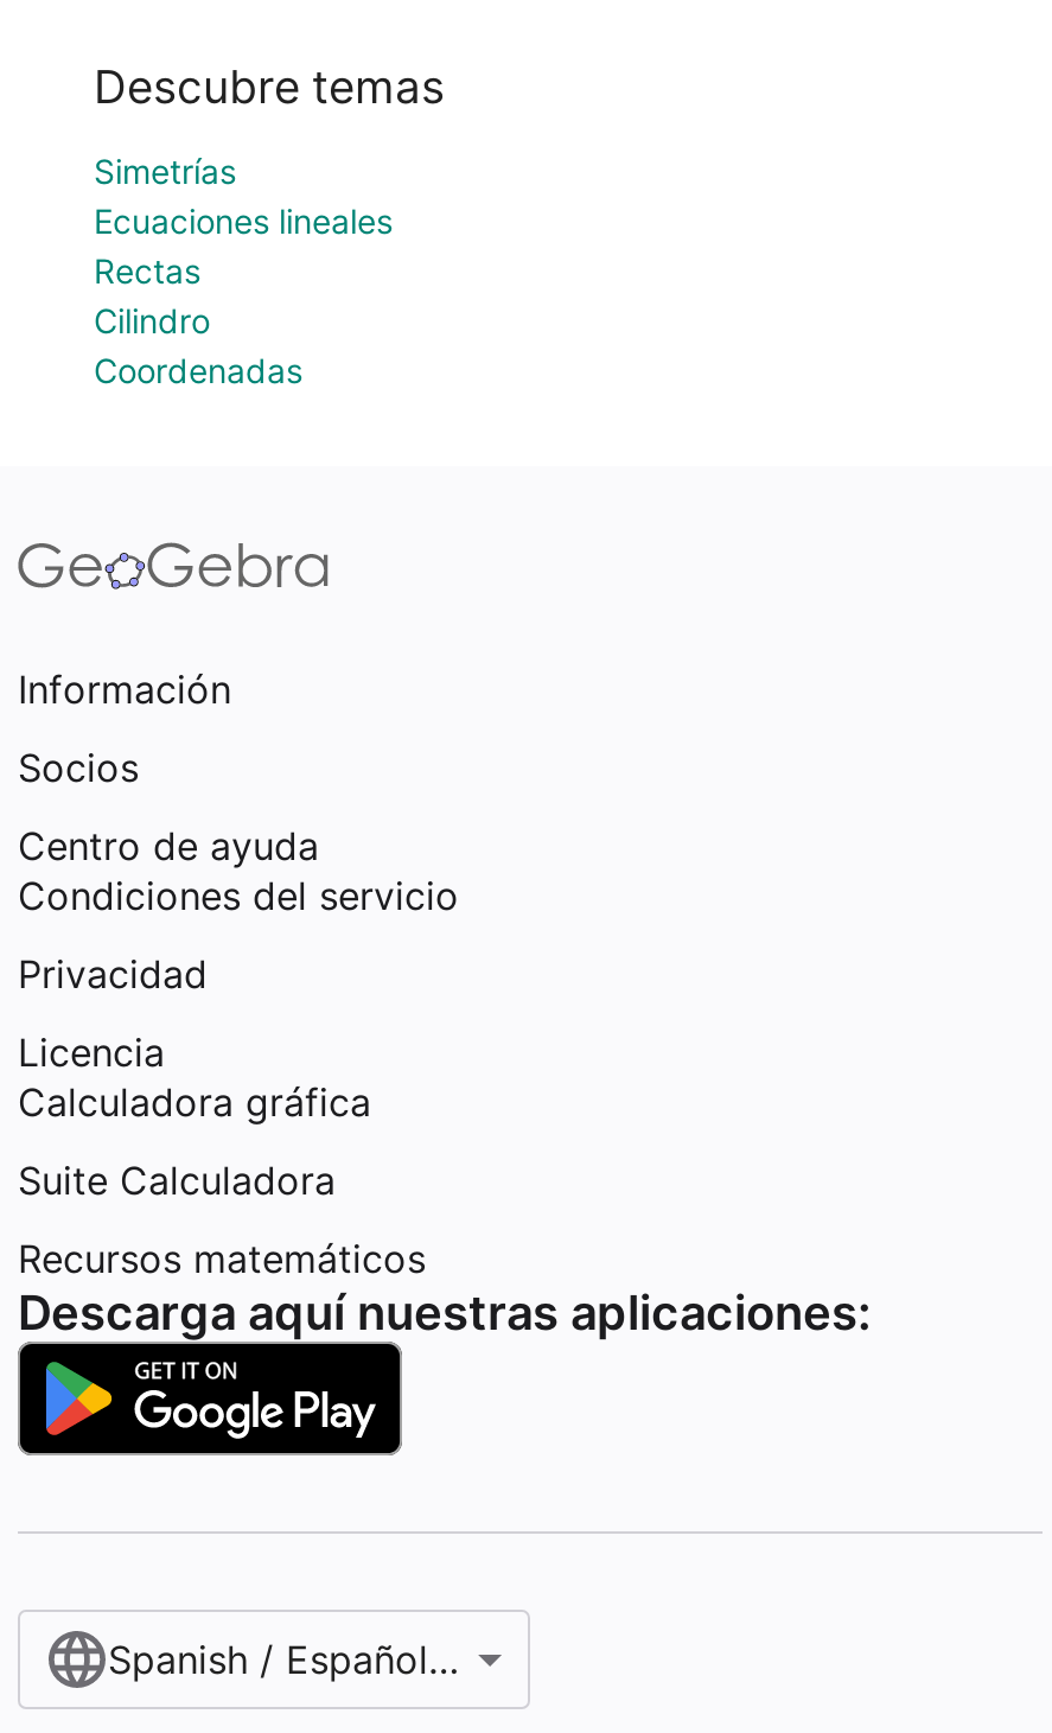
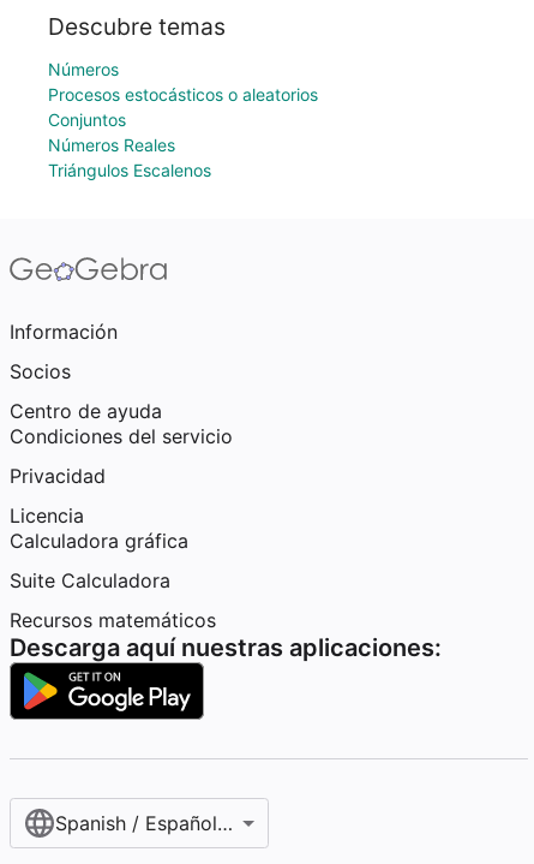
- Simetrías
- Ecuaciones lineales
- Rectas
- Cilindro
- Coordenadas
+ Números
+ Procesos estocásticos o aleatorios
+ Conjuntos
+ Números Reales
+ Triángulos Escalenos
